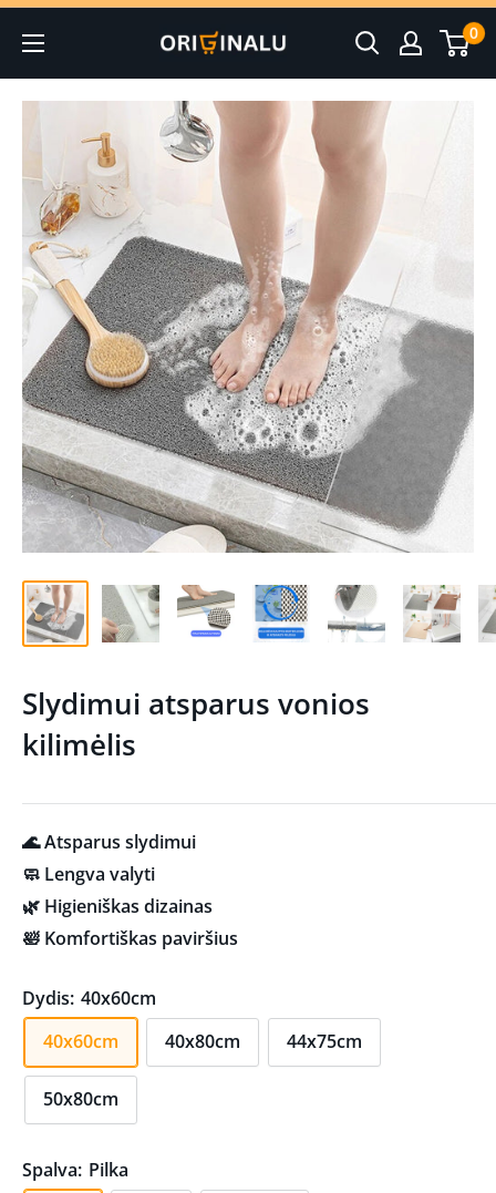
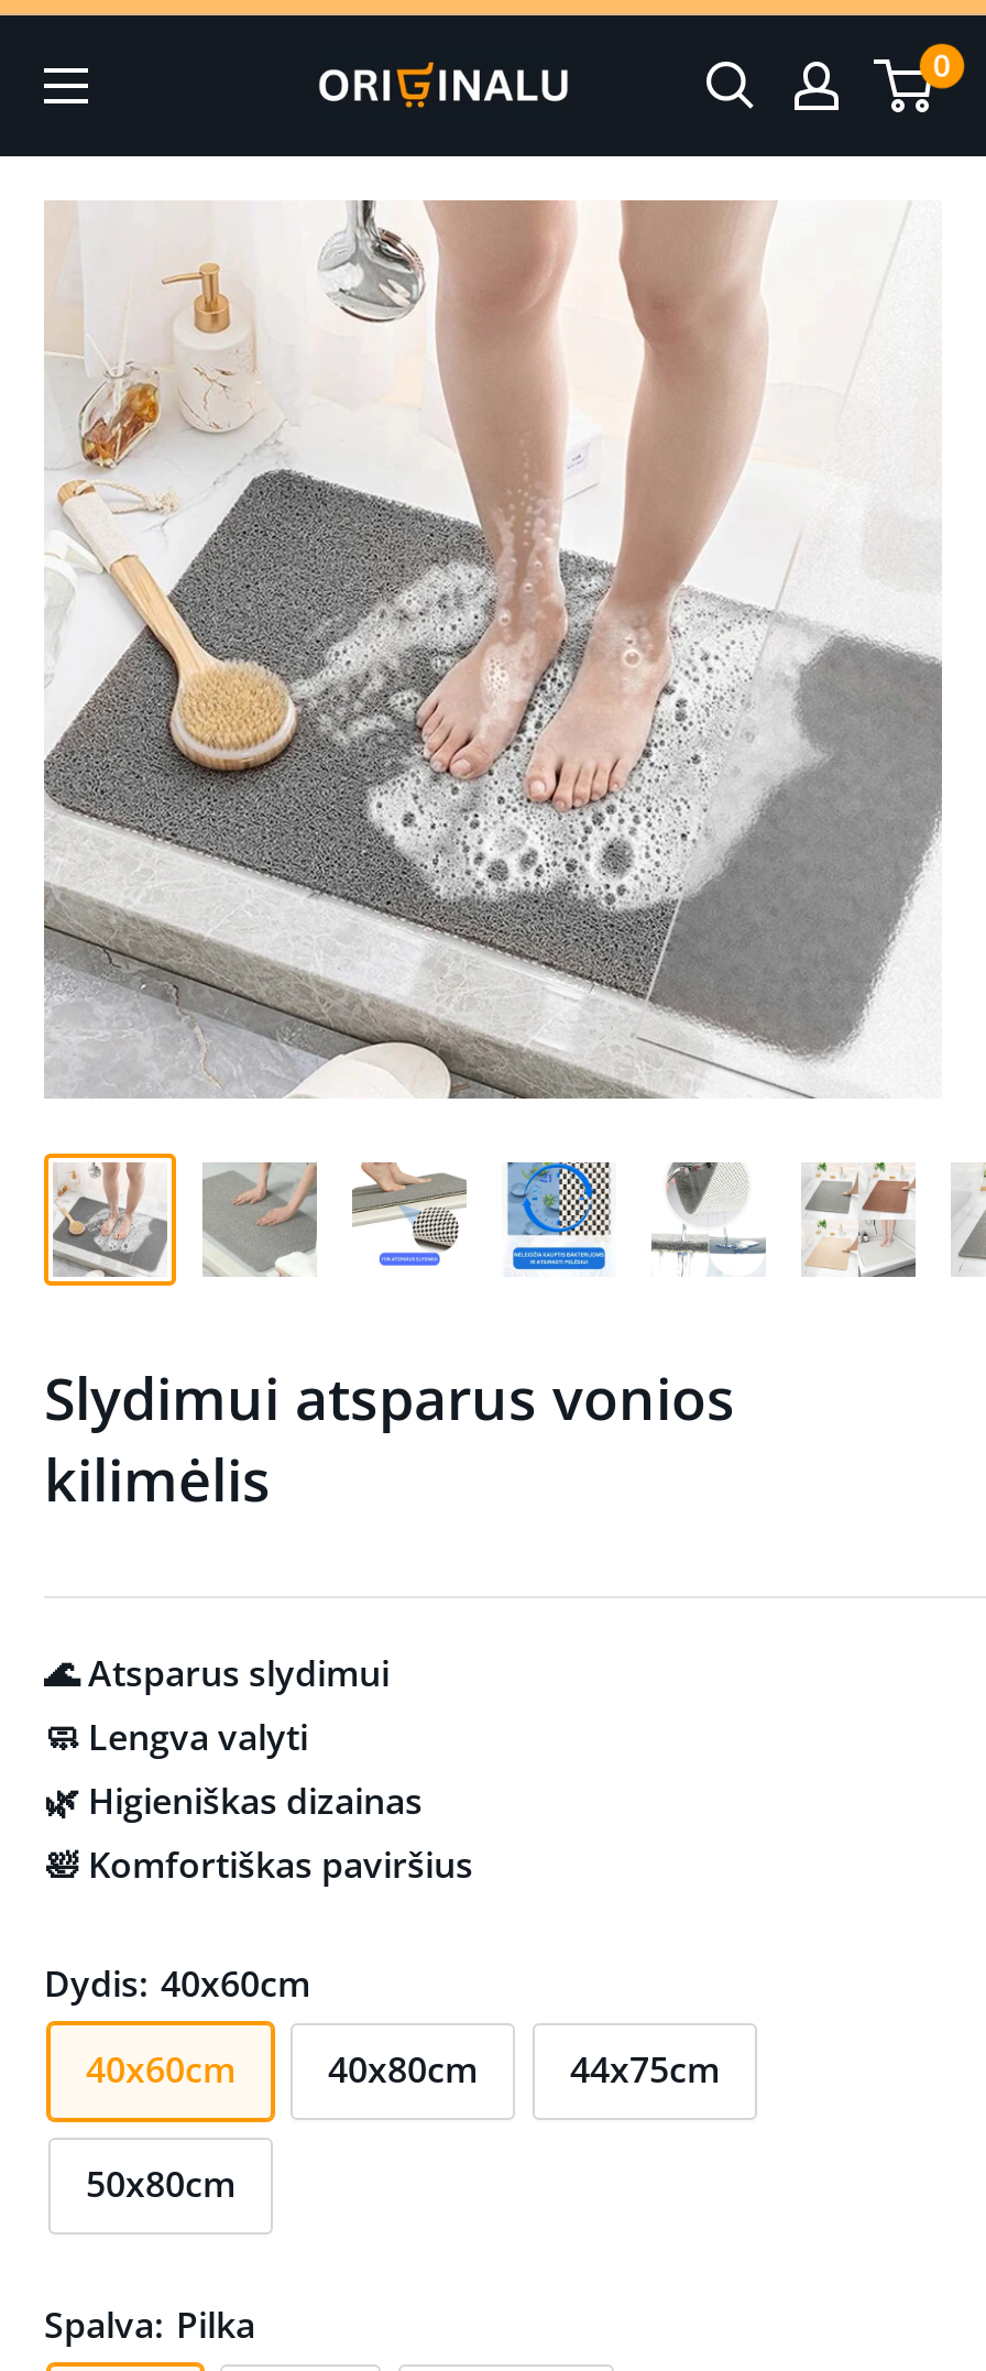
- [image]
+ [image]
